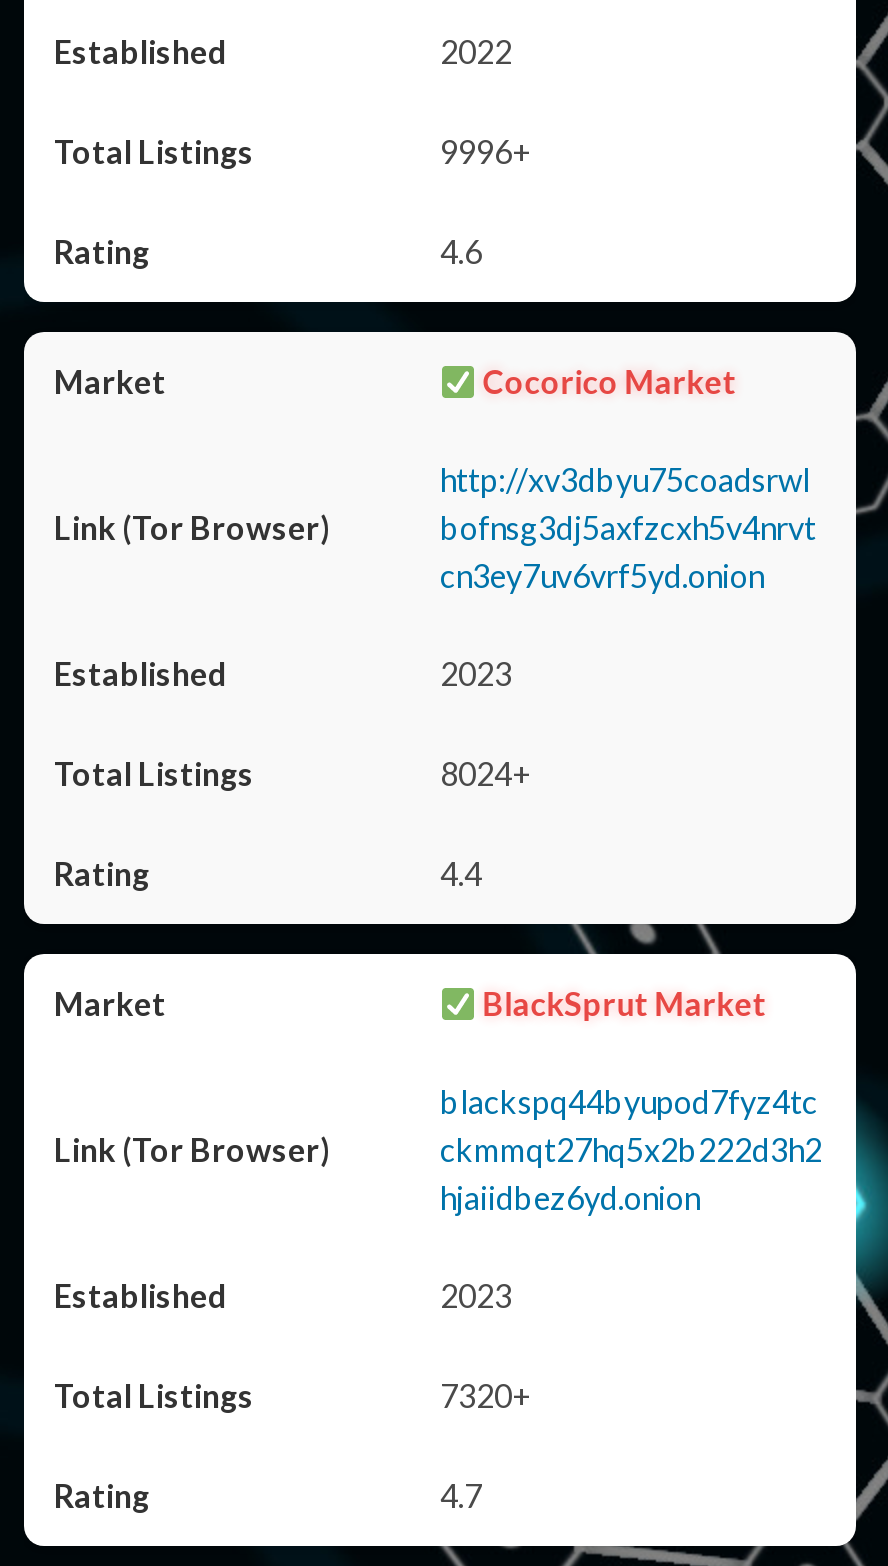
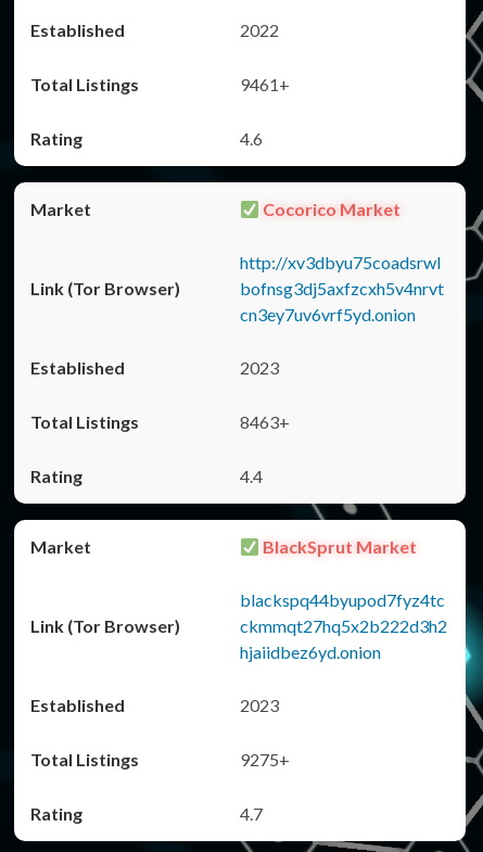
- 9996+
+ 9461+

- 8024+
+ 8463+

- 7320+
+ 9275+
